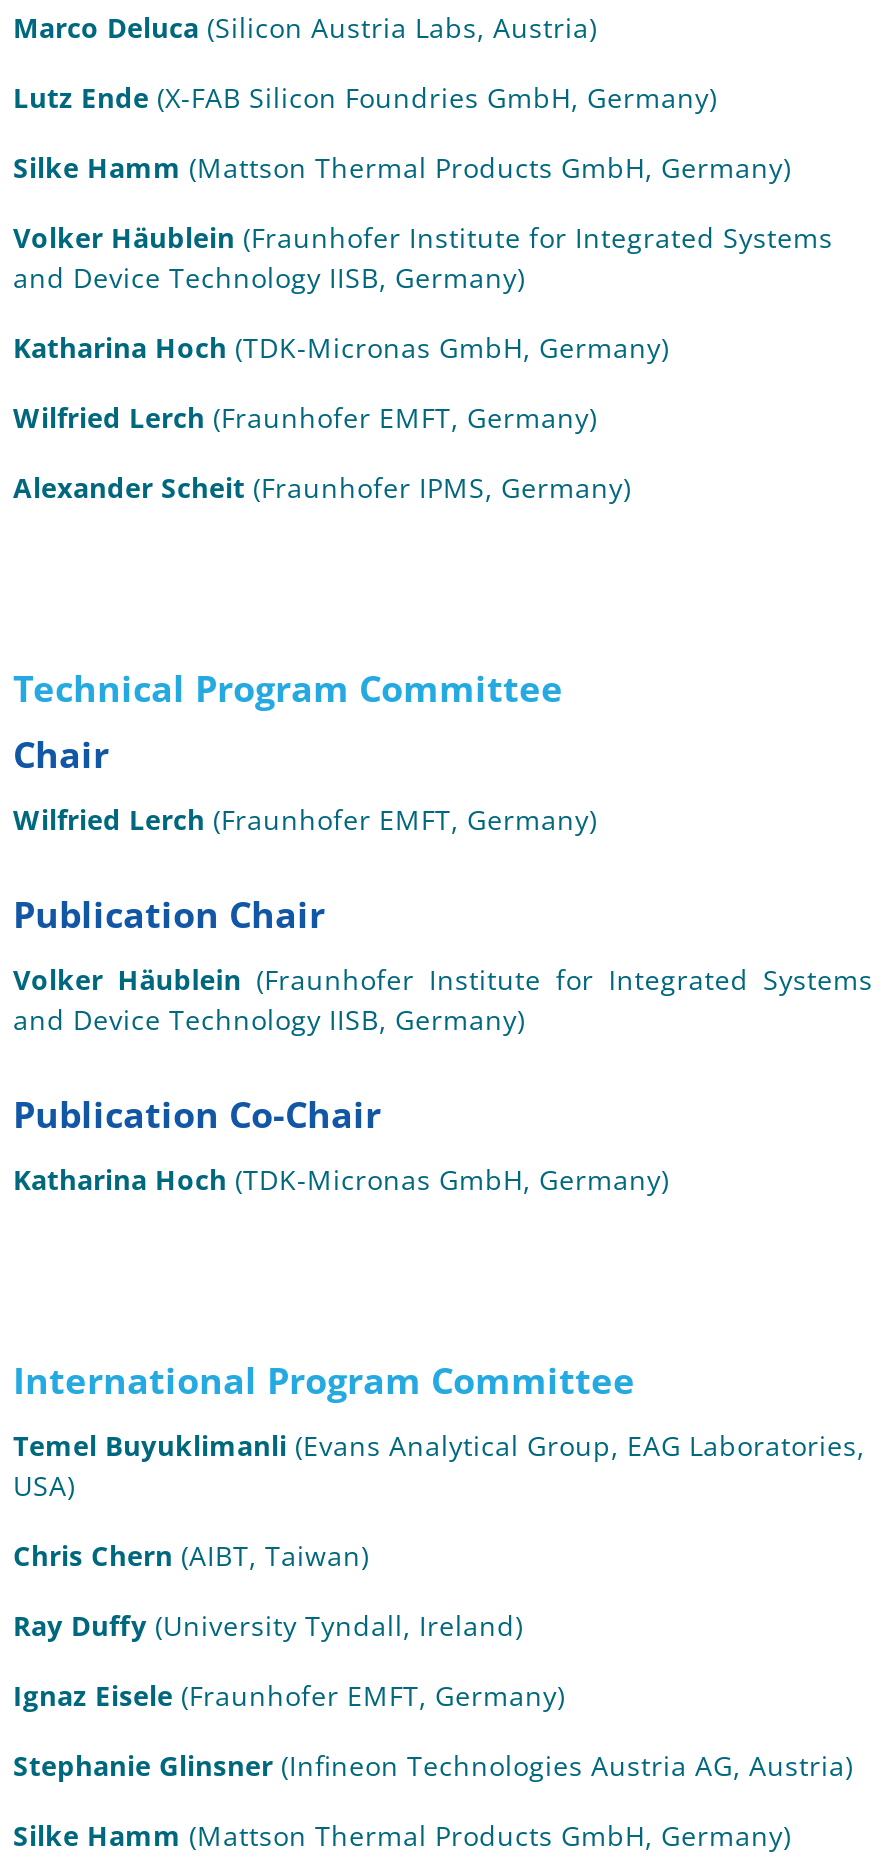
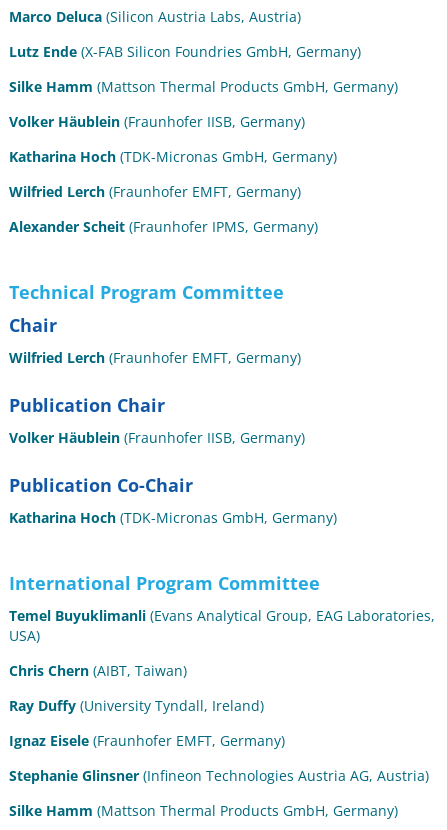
- Volker Häublein (Fraunhofer Institute for Integrated Systems
- and Device Technology IISB, Germany)
+ Volker Häublein (Fraunhofer IISB, Germany)

- Volker Häublein (Fraunhofer Institute for Integrated Systems
- and Device Technology IISB, Germany)
+ Volker Häublein (Fraunhofer IISB, Germany)
